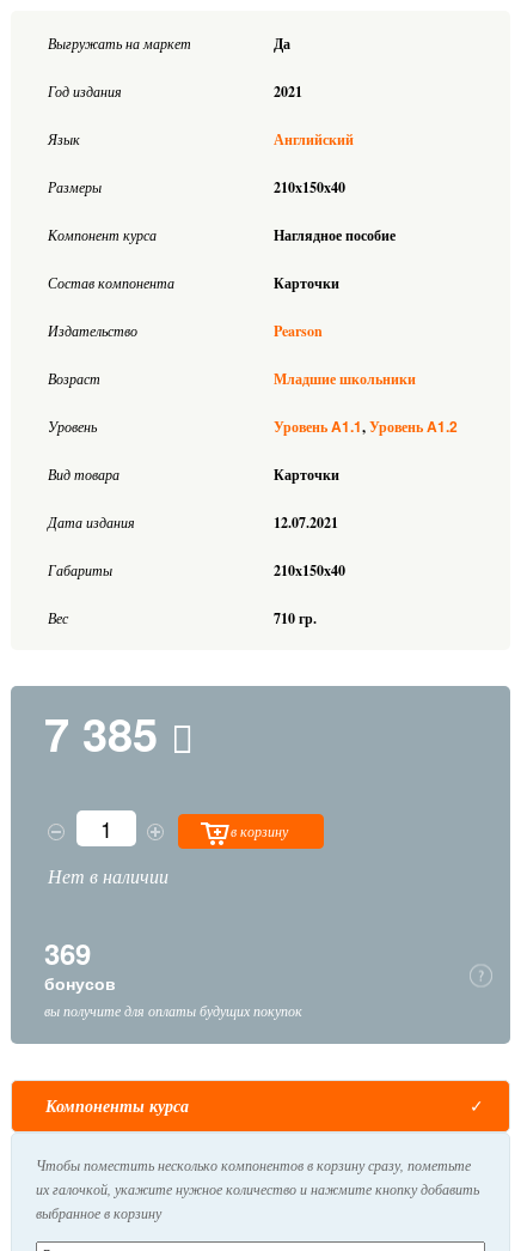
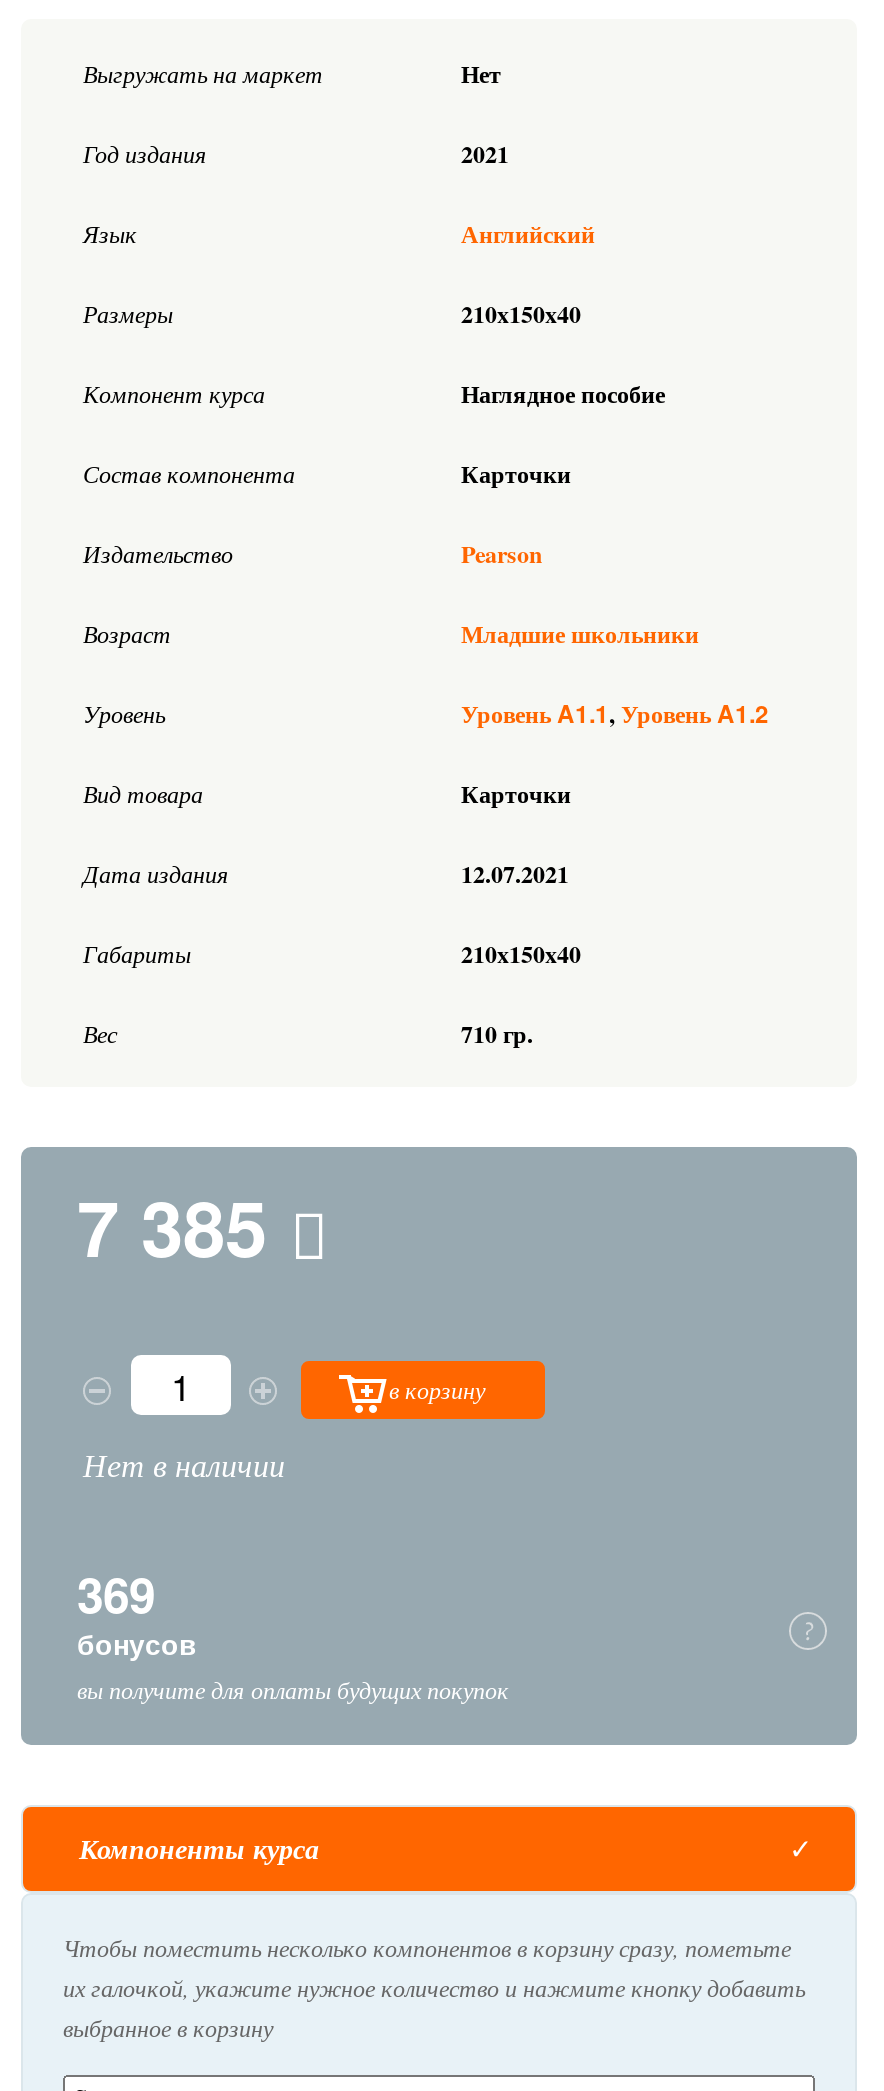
- Да
+ Нет
